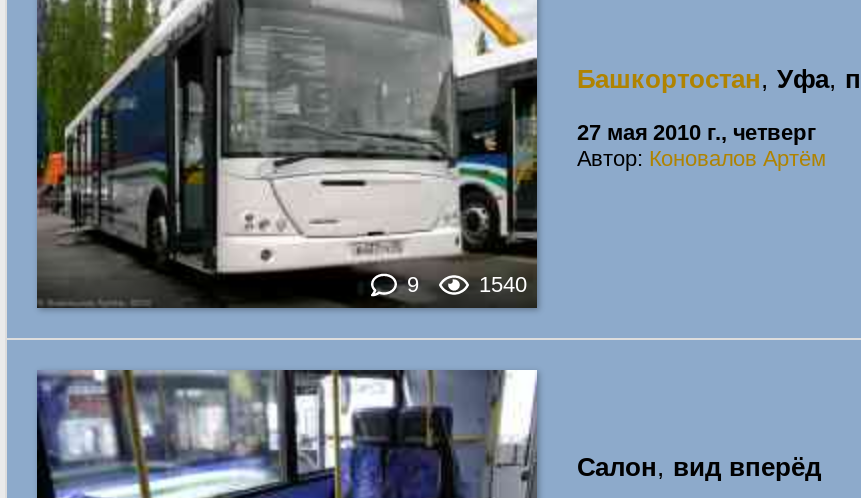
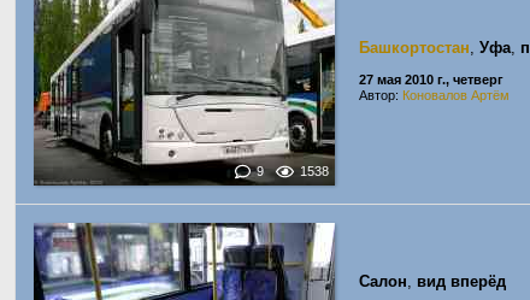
- 1540
+ 1538
